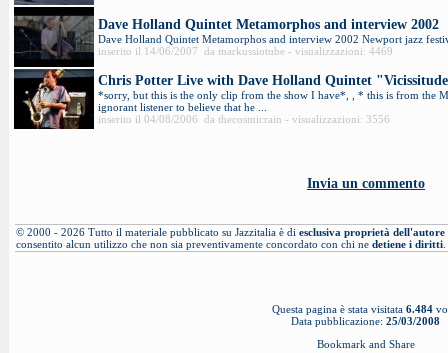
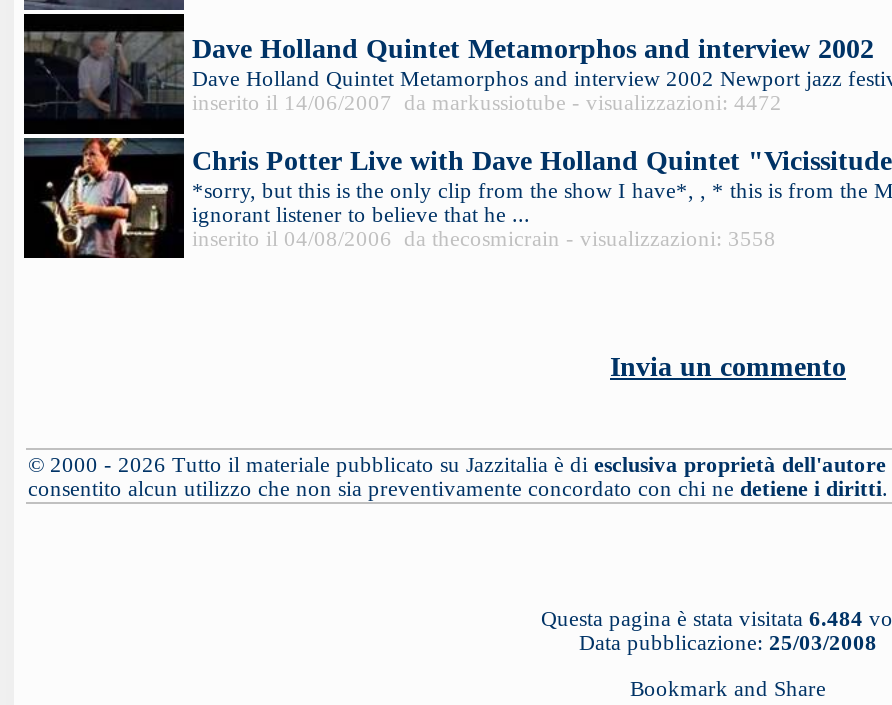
- inserito il 14/06/2007 da markussiotube - visualizzazioni: 4469
+ inserito il 14/06/2007 da markussiotube - visualizzazioni: 4472

- inserito il 04/08/2006 da thecosmicrain - visualizzazioni: 3556
+ inserito il 04/08/2006 da thecosmicrain - visualizzazioni: 3558
